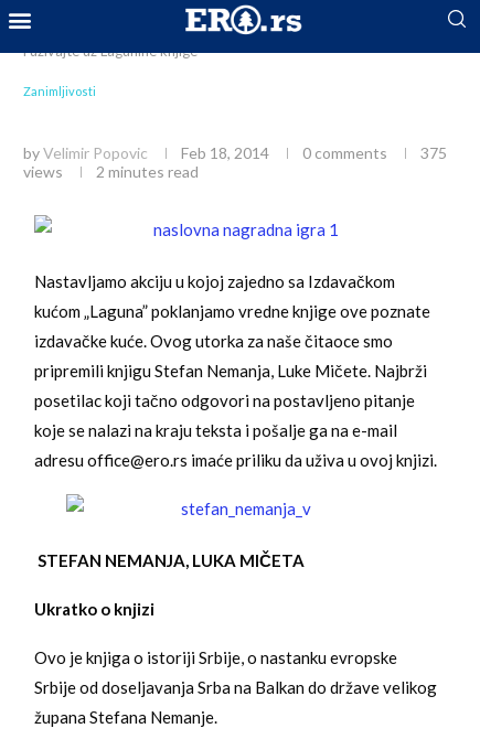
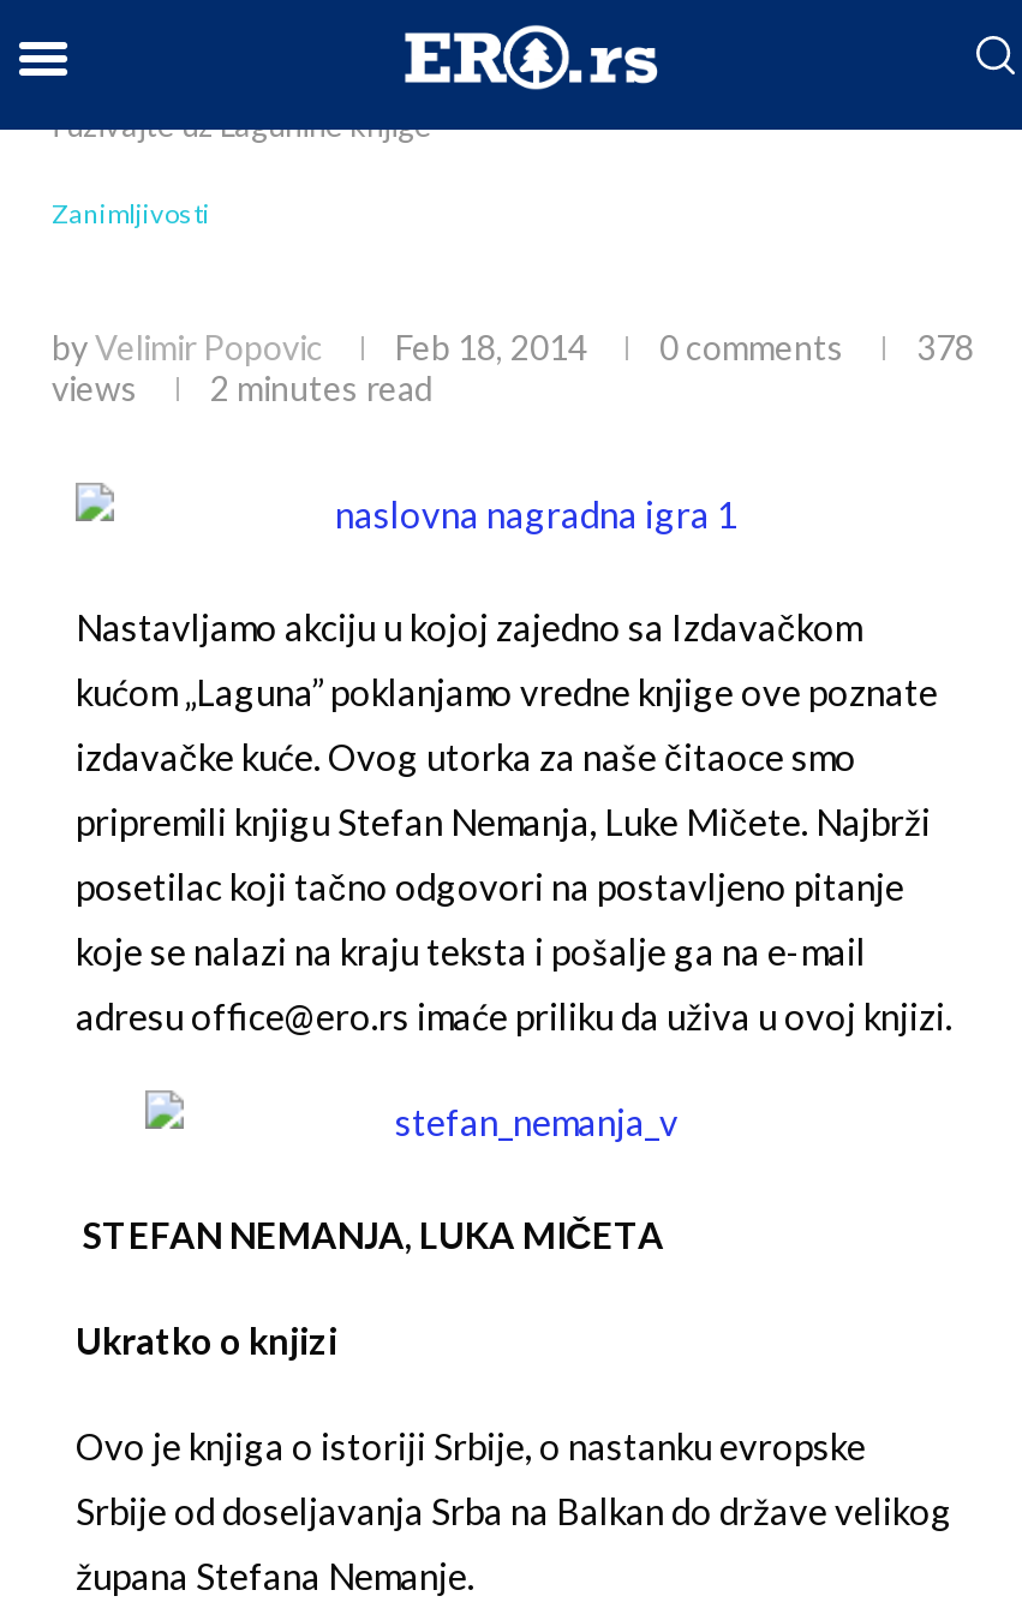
- 375
+ 378
